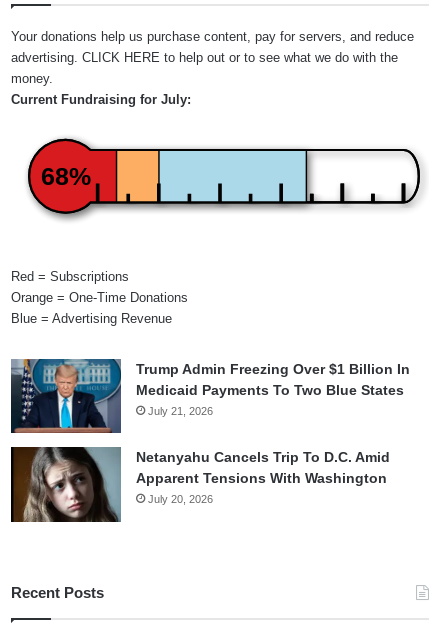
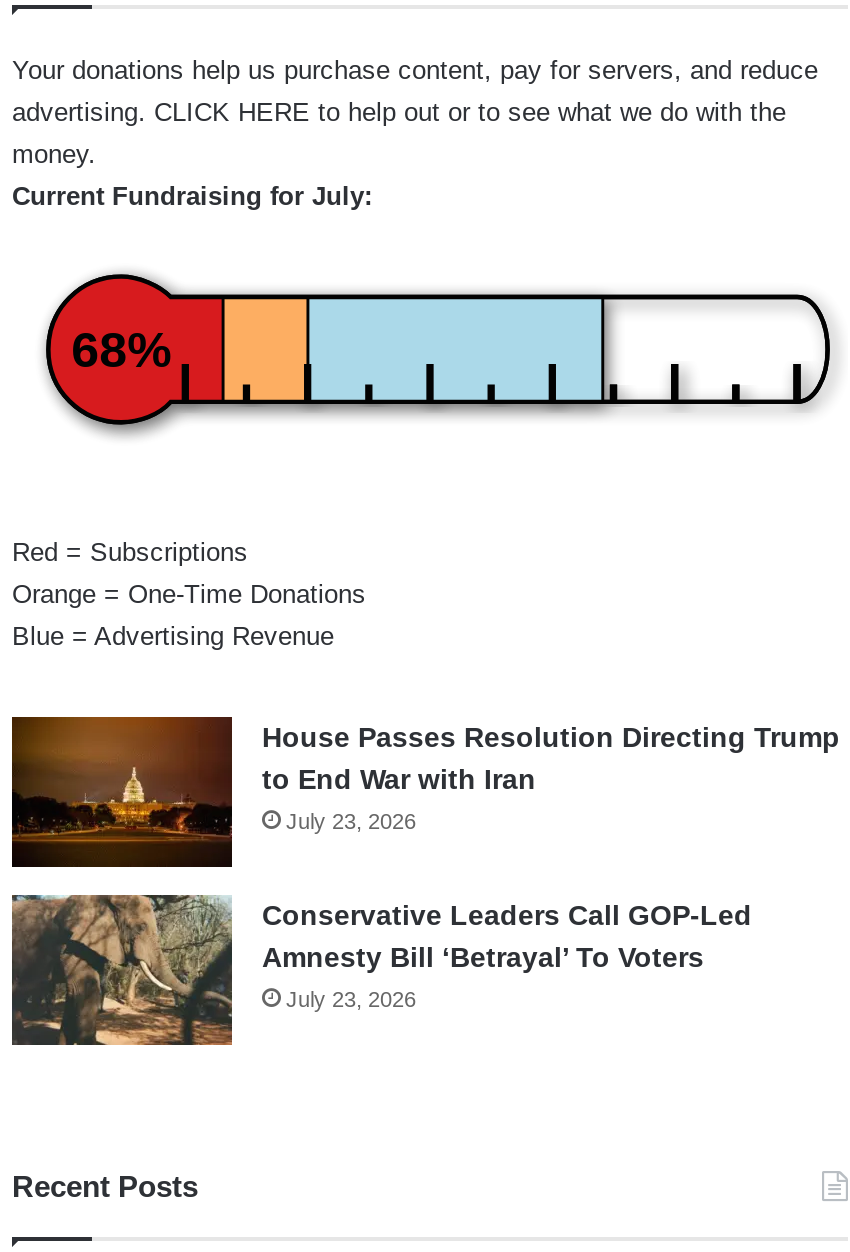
- [image]
- Trump Admin Freezing Over $1 Billion In
- Medicaid Payments To Two Blue States
- July 21, 2026
+ [image]
+ House Passes Resolution Directing Trump
+ to End War with Iran
+ July 23, 2026

- [image]
- Netanyahu Cancels Trip To D.C. Amid
- Apparent Tensions With Washington
- July 20, 2026
+ [image]
+ Conservative Leaders Call GOP-Led
+ Amnesty Bill ‘Betrayal’ To Voters
+ July 23, 2026
